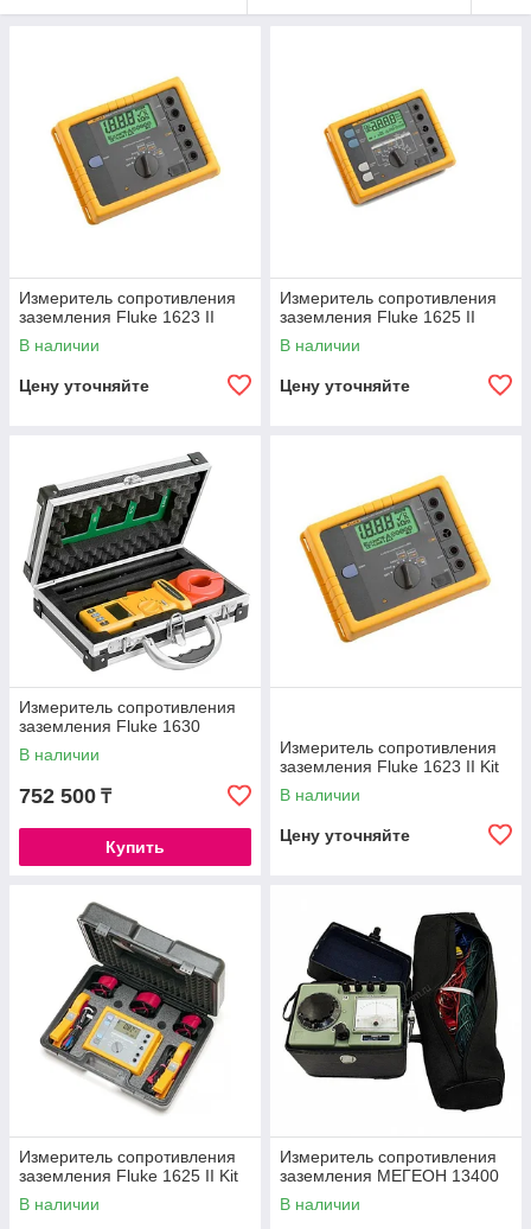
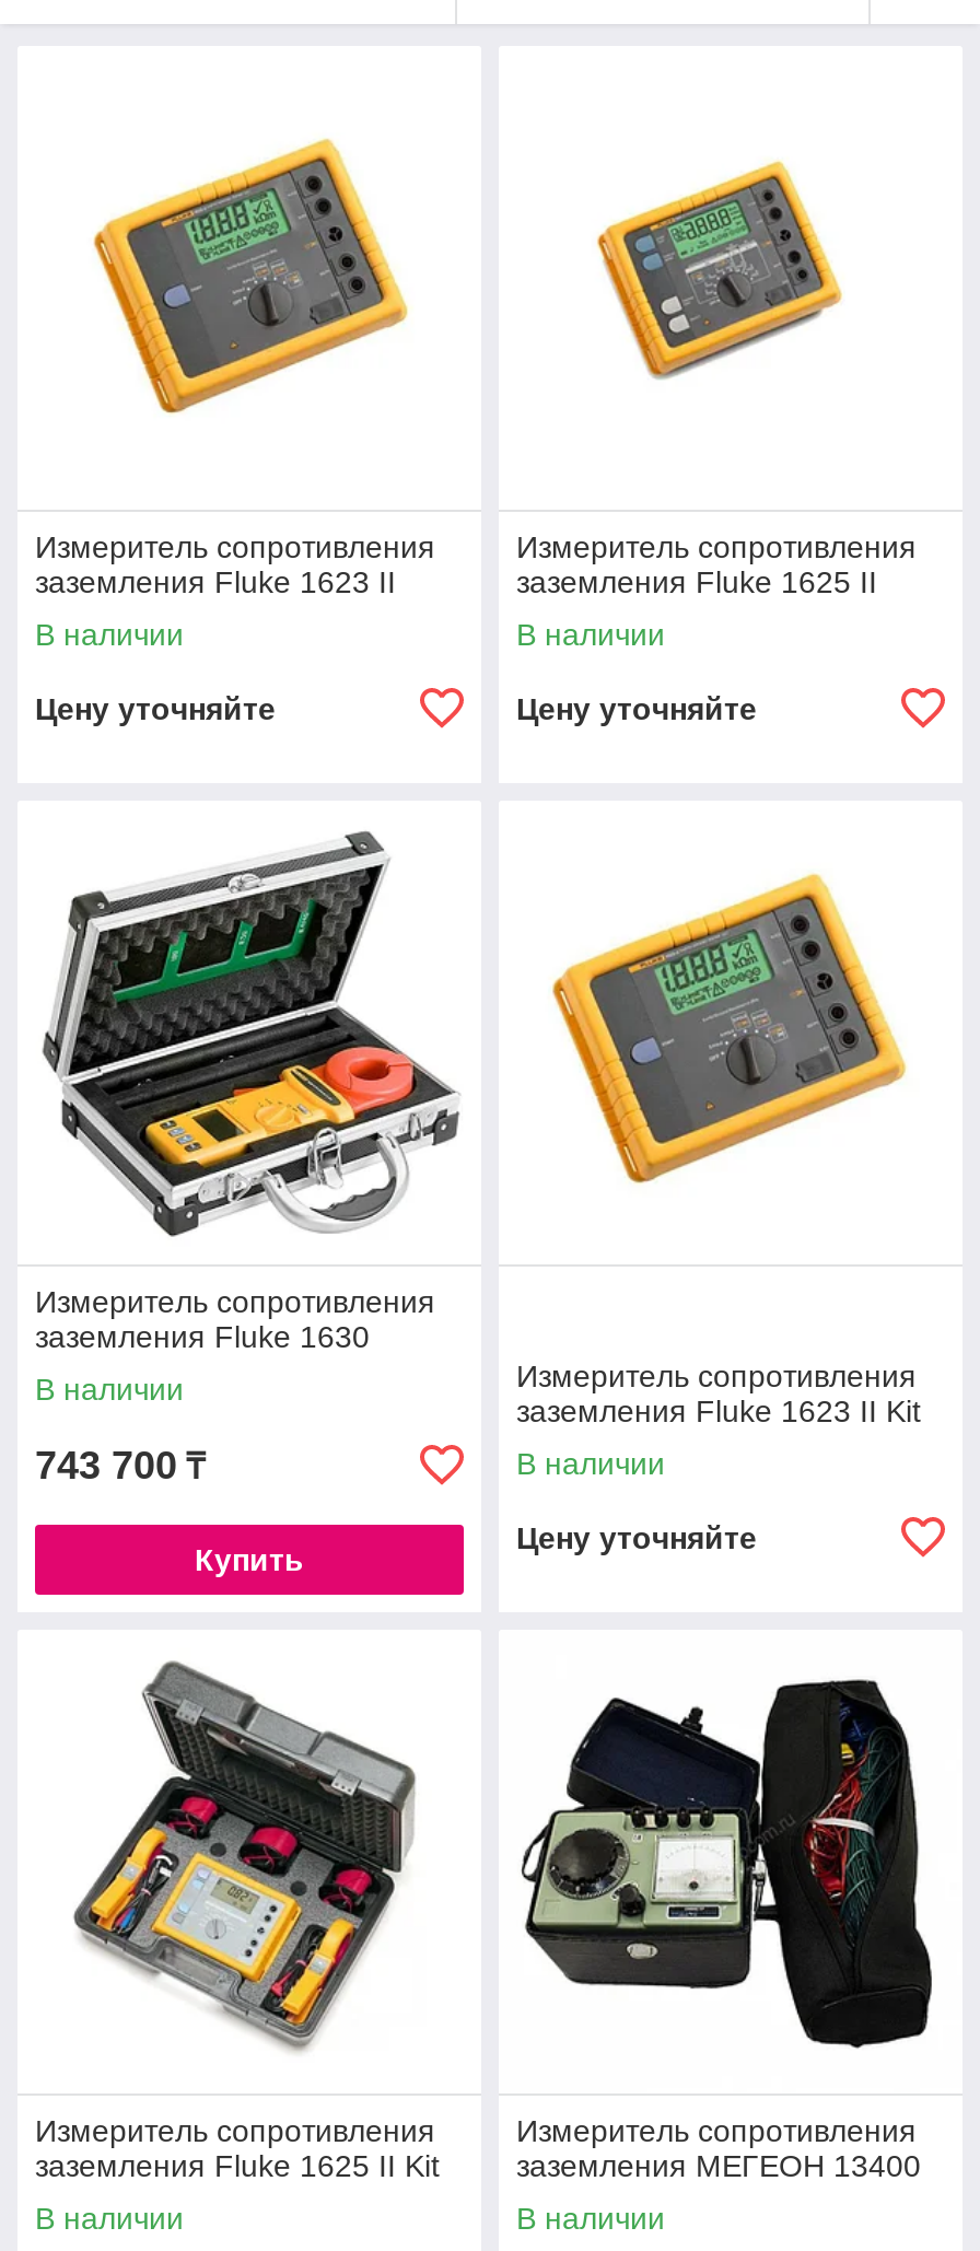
- 752 500 ₸
+ 743 700 ₸
